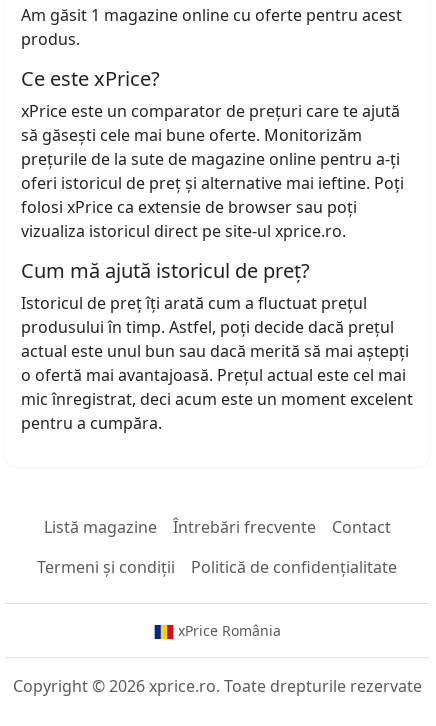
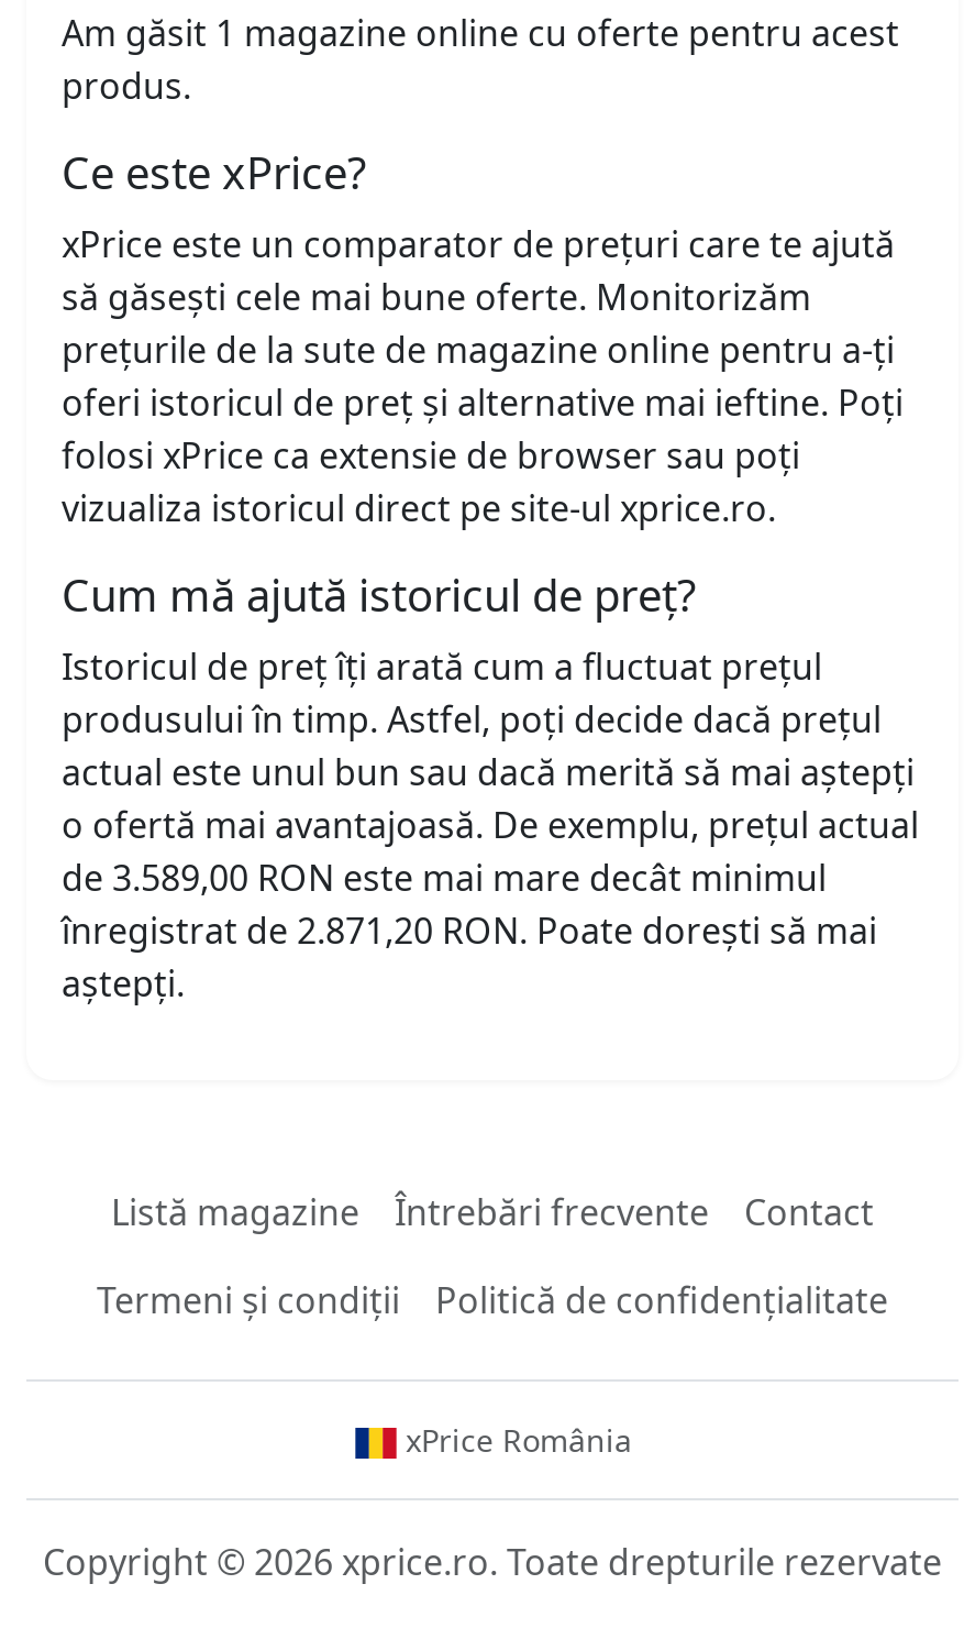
- o ofertă mai avantajoasă. Prețul actual este cel mai
- mic înregistrat, deci acum este un moment excelent
- pentru a cumpăra.
+ o ofertă mai avantajoasă. De exemplu, prețul actual
+ de 3.589,00 RON este mai mare decât minimul
+ înregistrat de 2.871,20 RON. Poate dorești să mai
+ aștepți.
